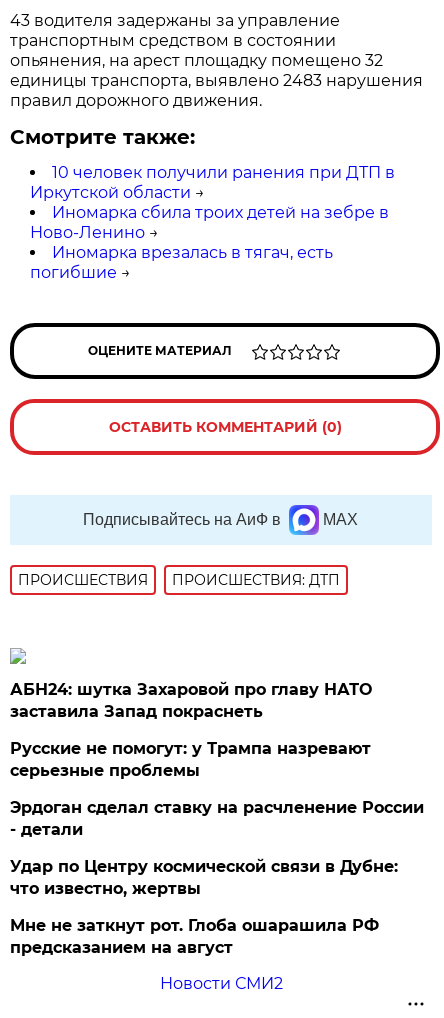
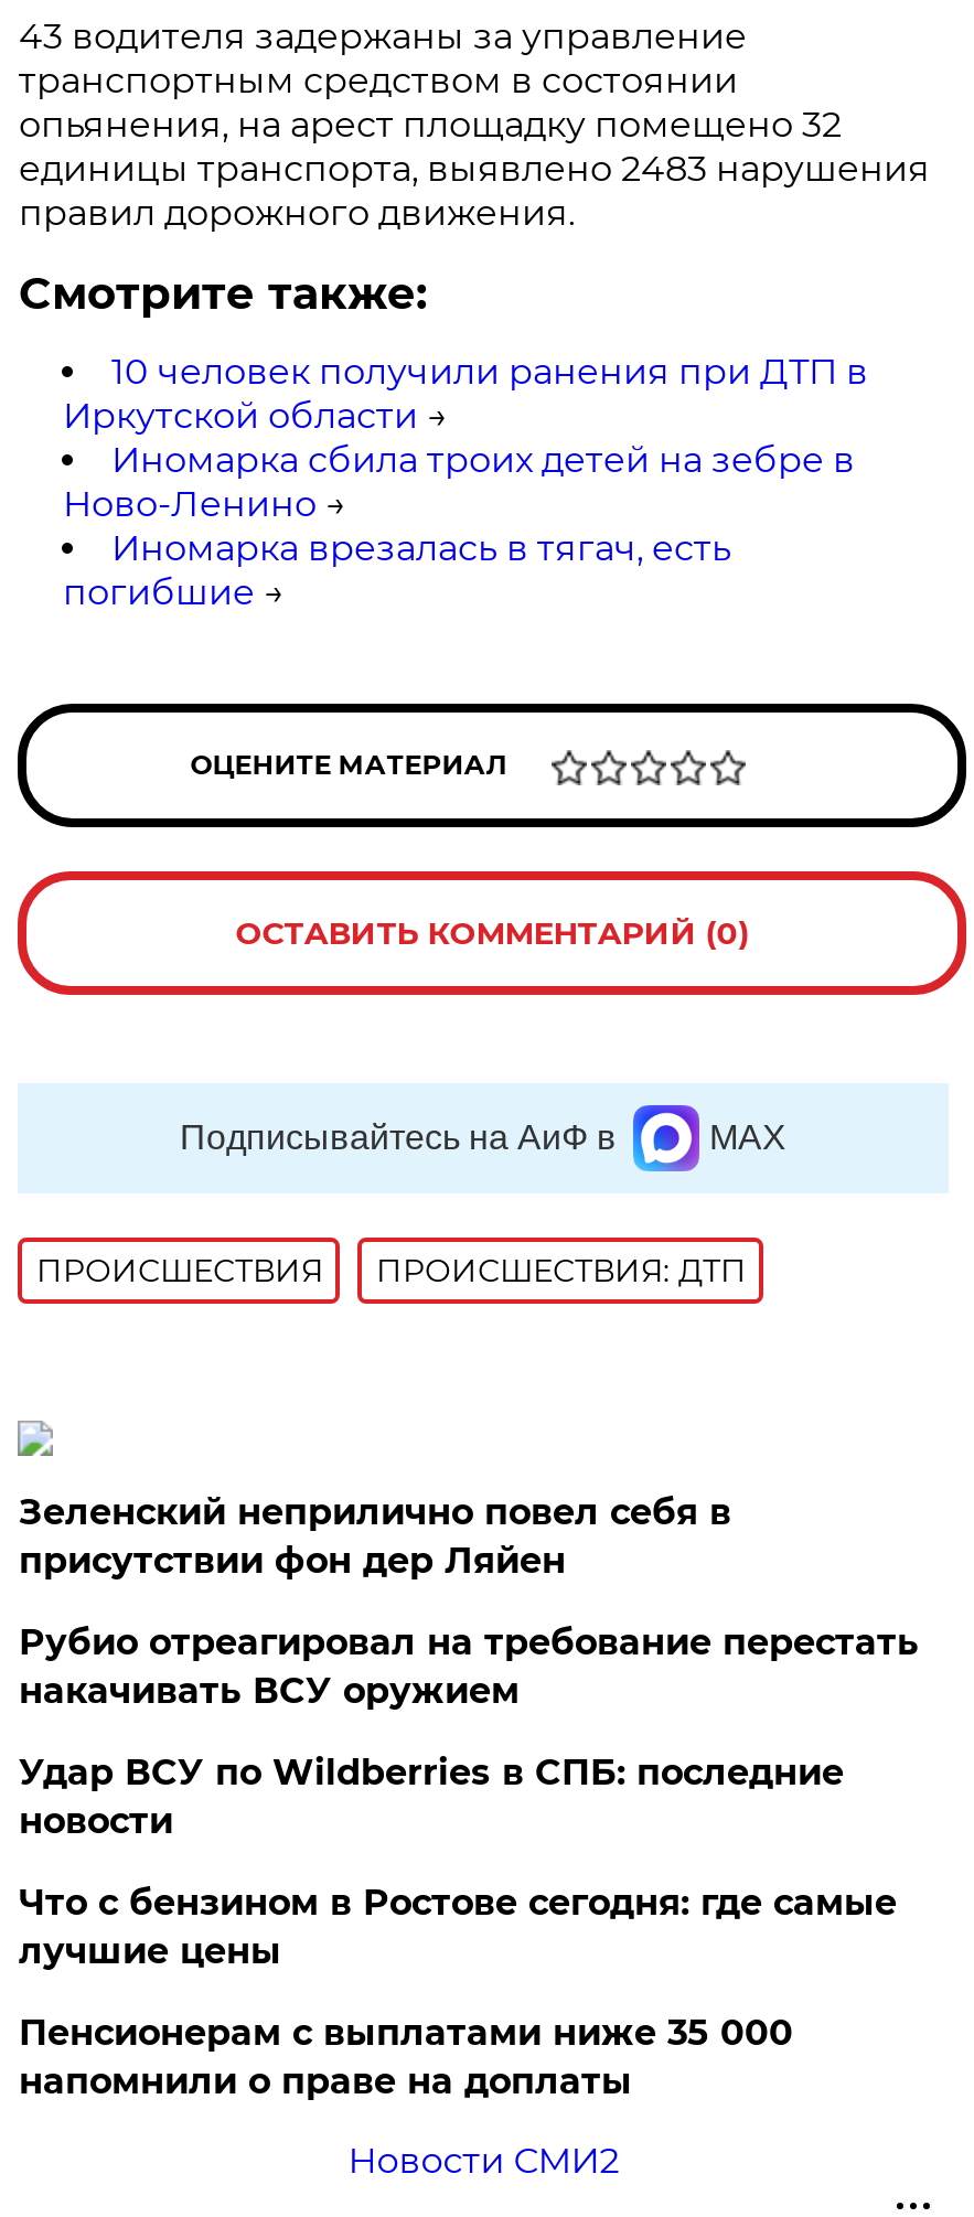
- АБН24: шутка Захаровой про главу НАТО
- заставила Запад покраснеть
+ Зеленский неприлично повел cебя в
+ присутствии фон дер Ляйен

- Русские не помогут: у Трампа назревают
- серьезные проблемы
+ Рубио отреагировал на требование перестать
+ накачивать ВСУ оружием

- Эрдоган сделал ставку на расчленение России
- - детали
+ Удар ВСУ по Wildberries в СПБ: последние
+ новости

- Удар по Центру космической связи в Дубне:
- что известно, жертвы
+ Что с бензином в Ростове сегодня: где самые
+ лучшие цены

- Мне не заткнут рот. Глоба ошарашила РФ
- предсказанием на август
+ Пенсионерам с выплатами ниже 35 000
+ напомнили о праве на доплаты
